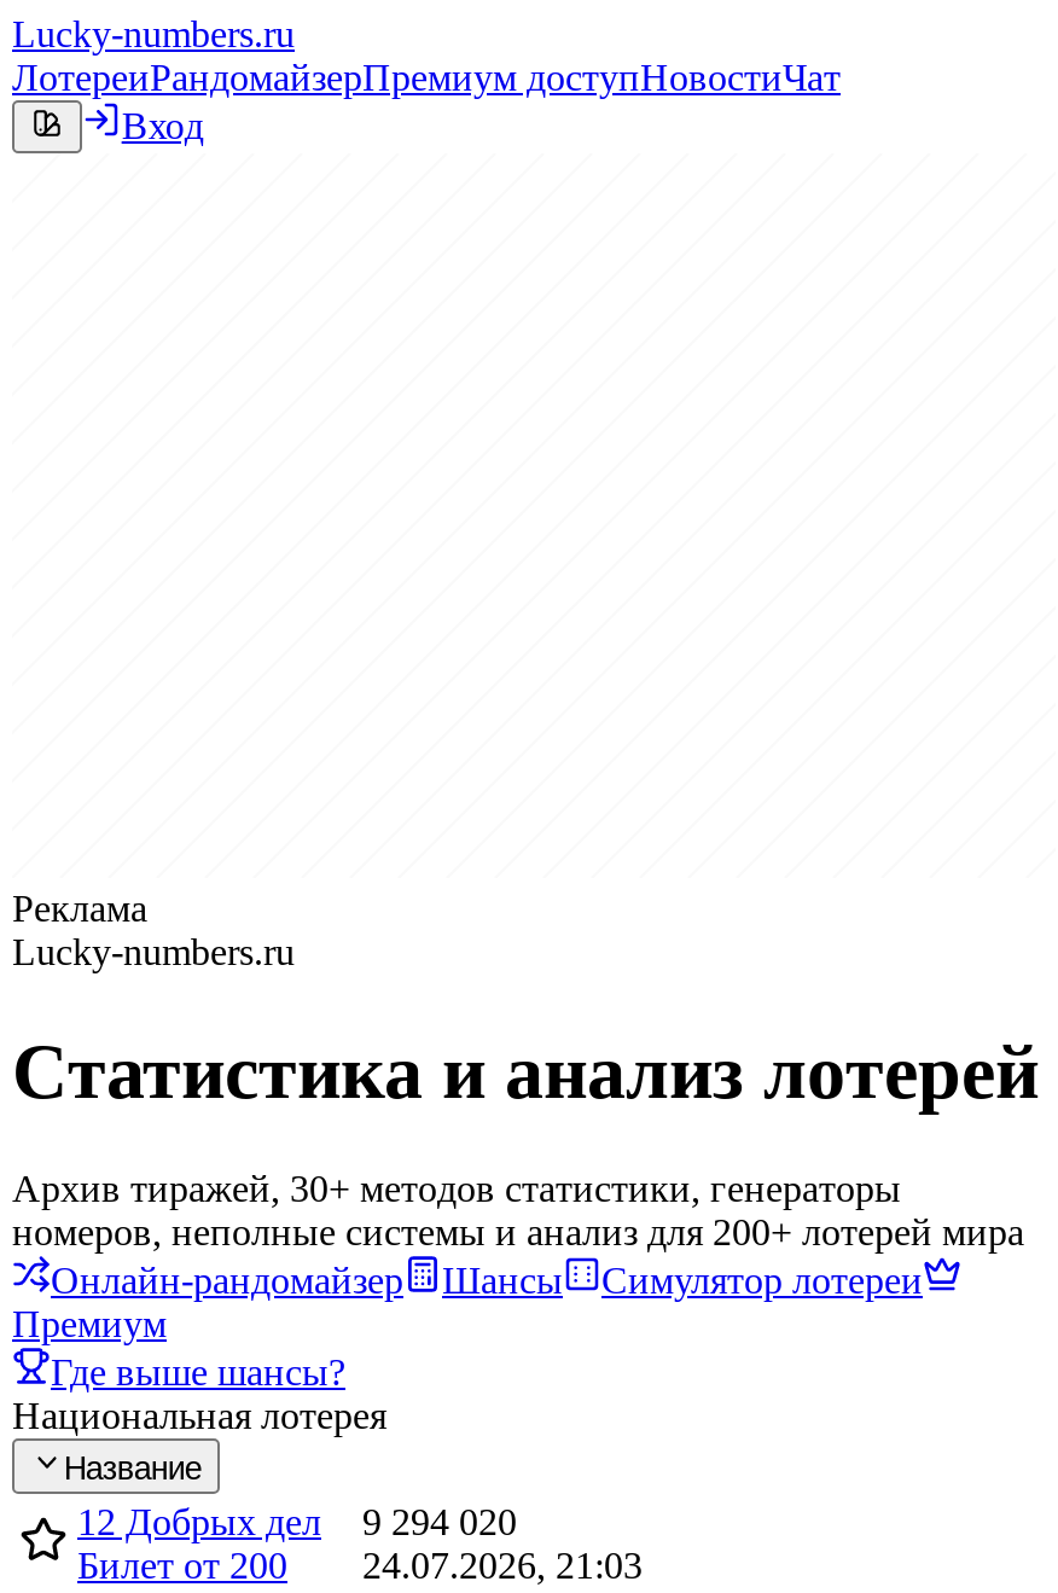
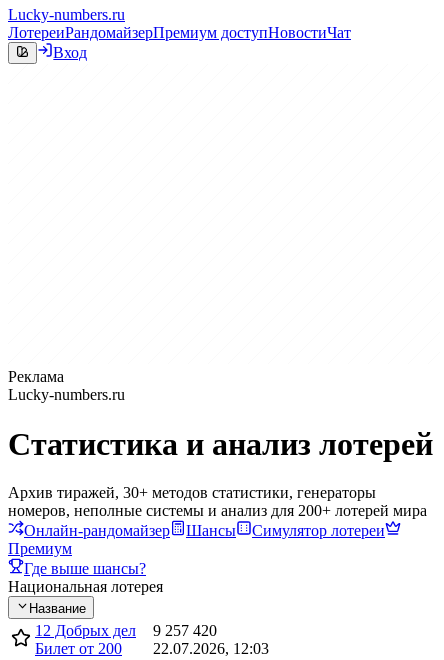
- 12 Добрых дел 9 294 020
+ 12 Добрых дел 9 257 420

- Билет от 200 24.07.2026, 21:03
+ Билет от 200 22.07.2026, 12:03
